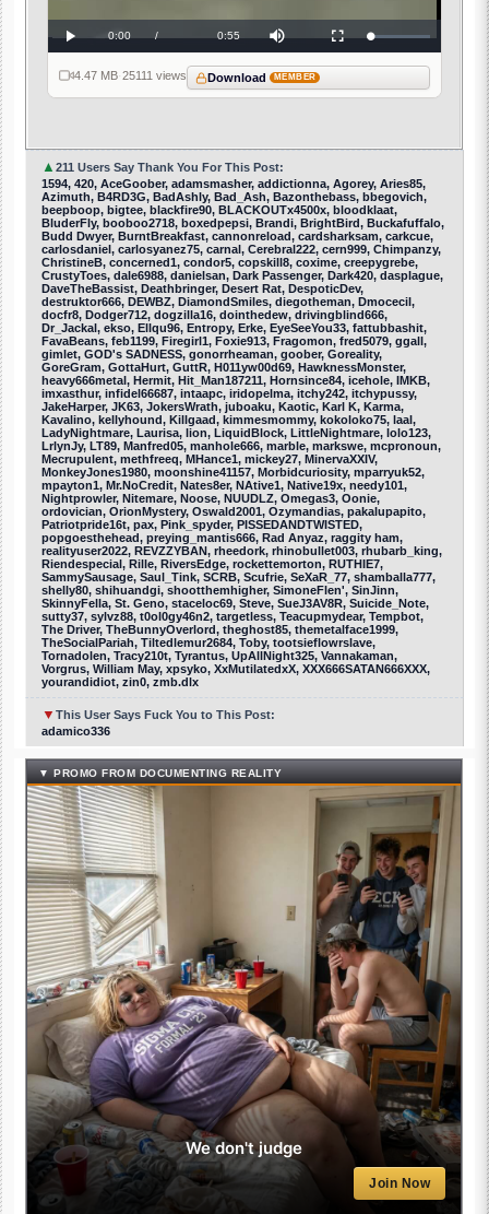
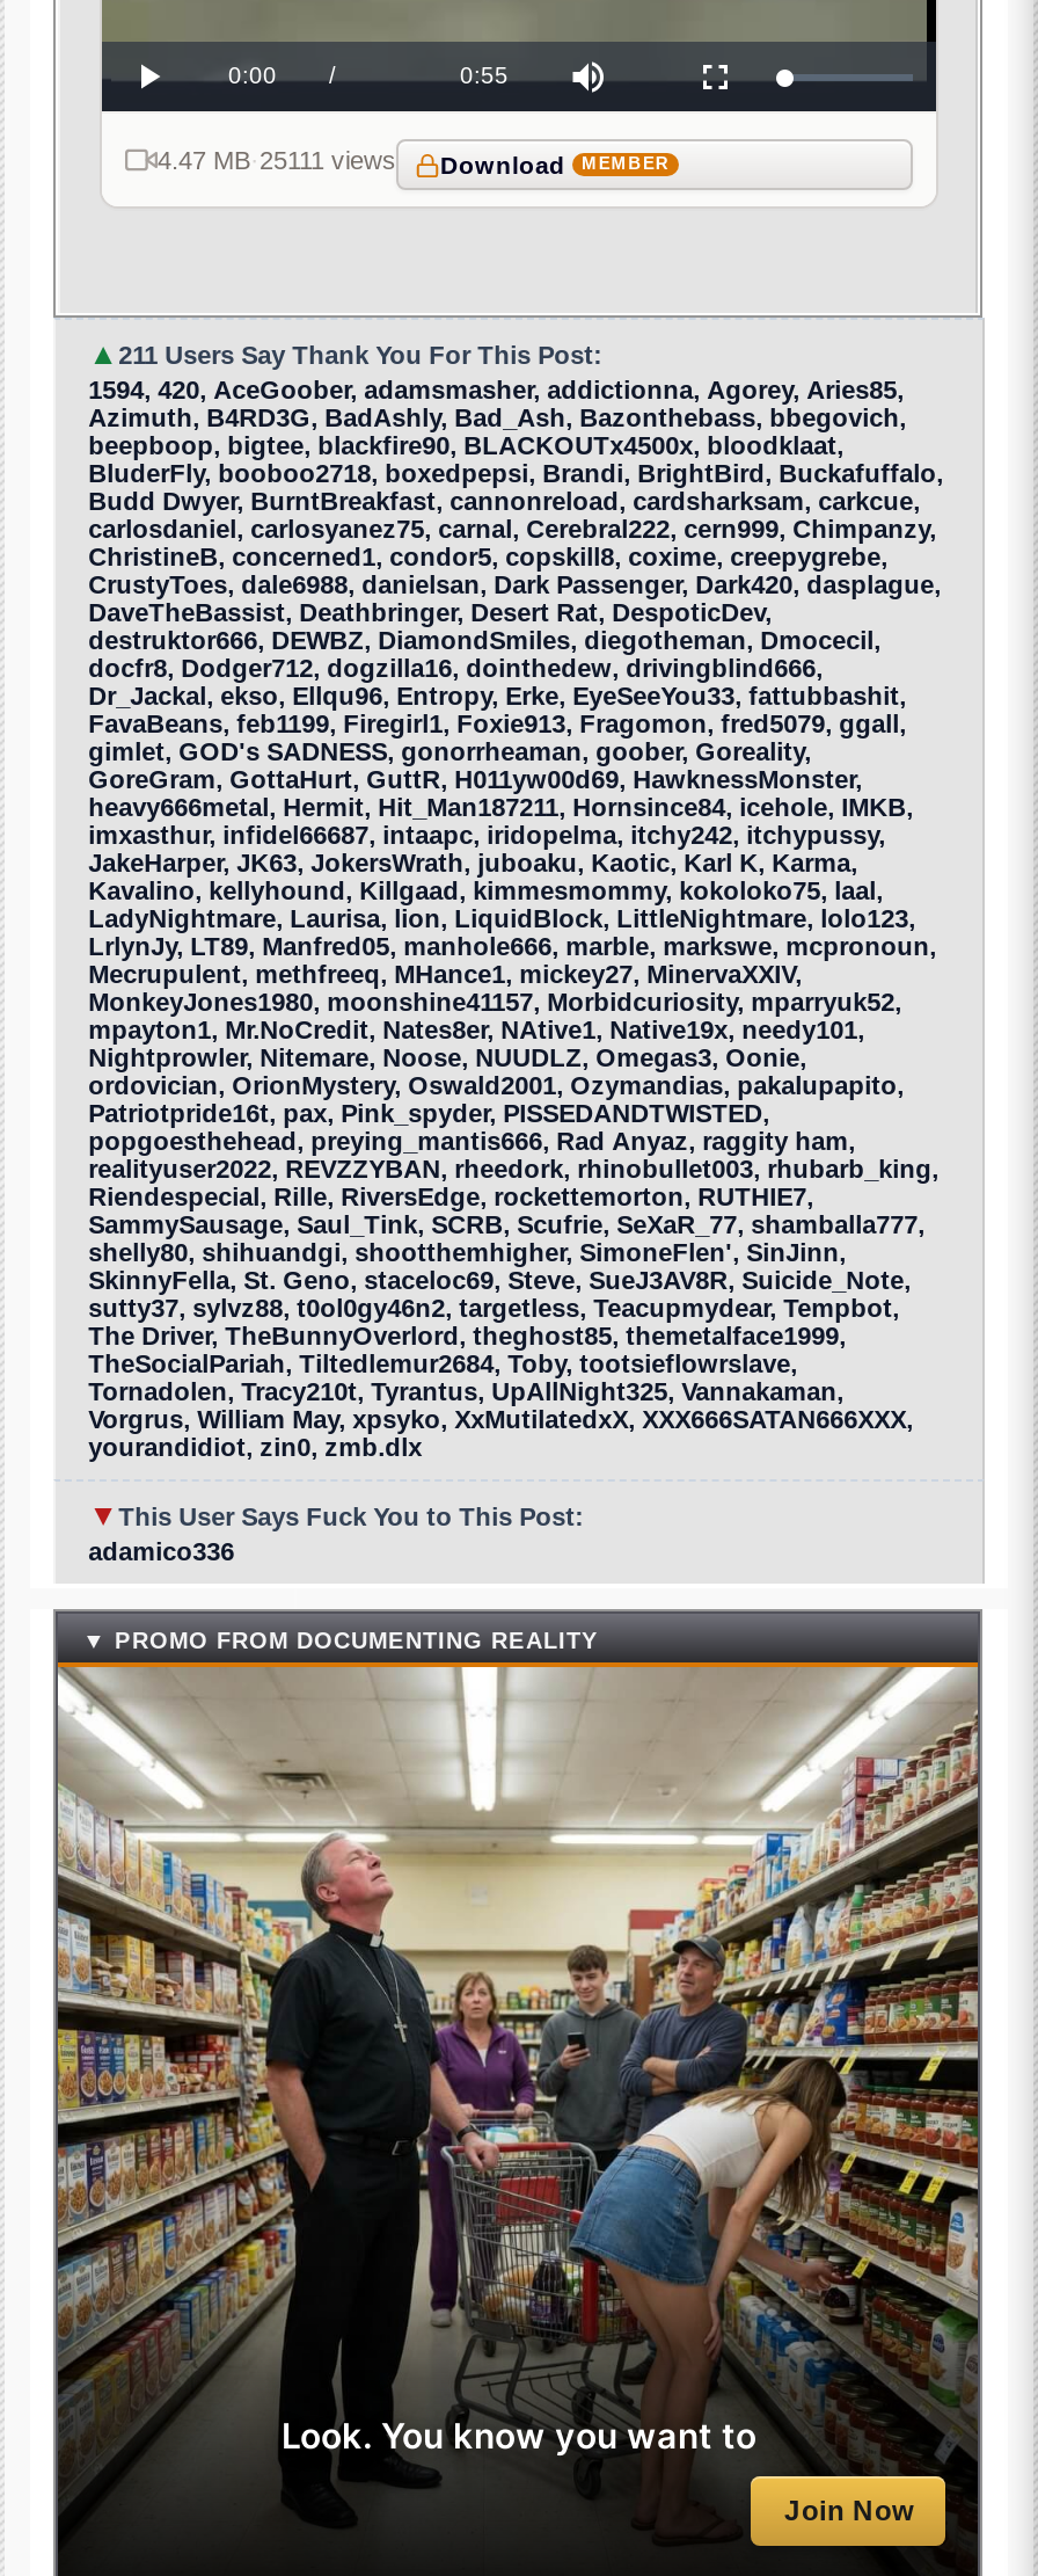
- [image]
- We don't judge
+ [image]
+ Look. You know you want to
